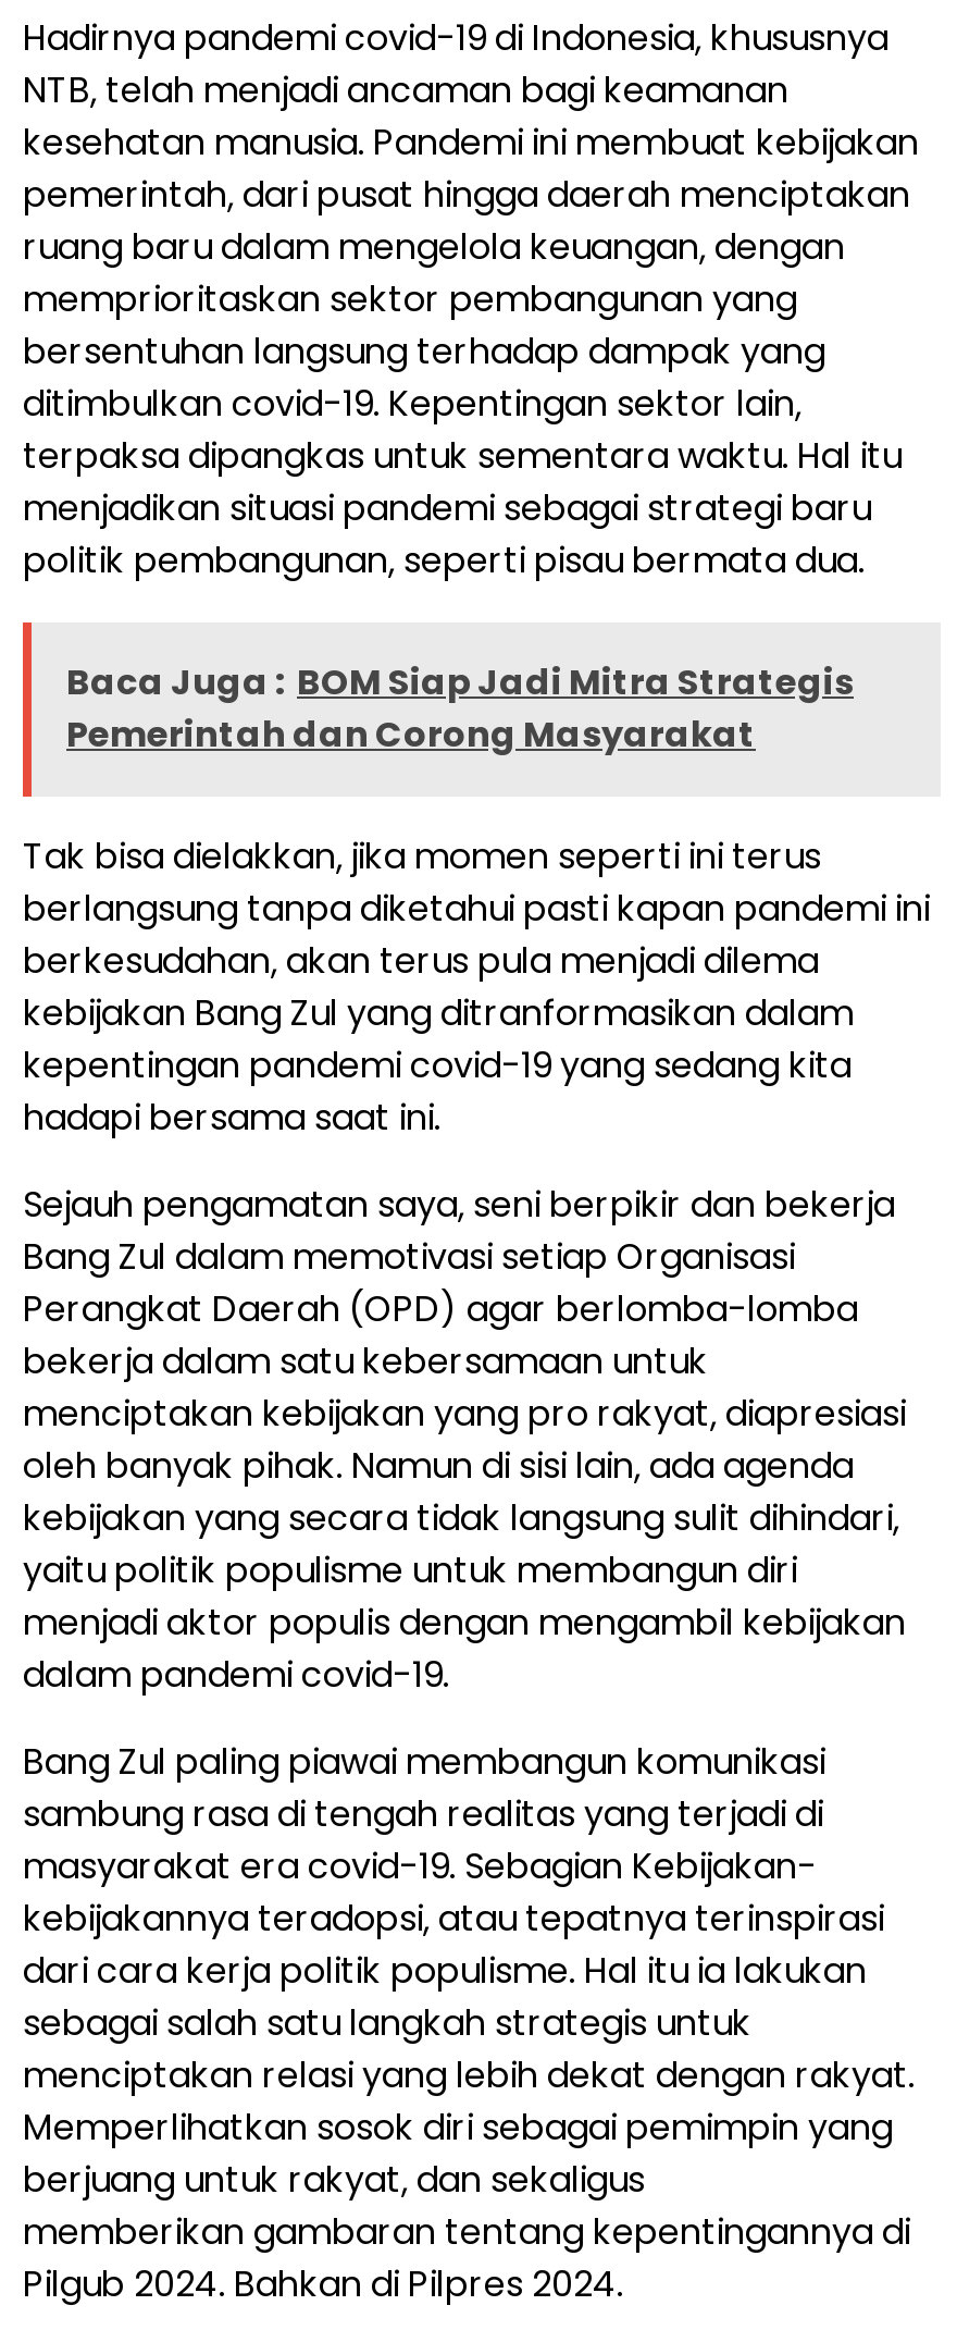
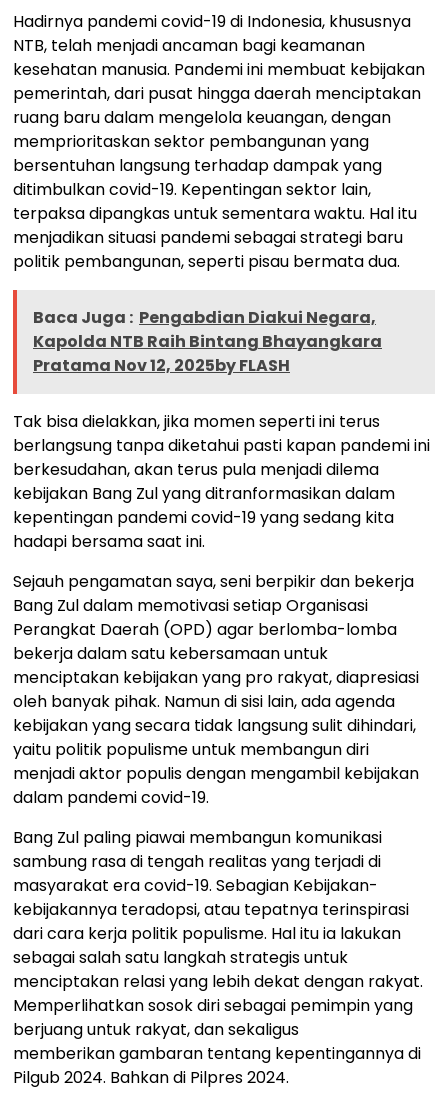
- Baca Juga : BOM Siap Jadi Mitra Strategis
- Pemerintah dan Corong Masyarakat
+ Baca Juga : Pengabdian Diakui Negara,
+ Kapolda NTB Raih Bintang Bhayangkara
+ Pratama Nov 12, 2025by FLASH
